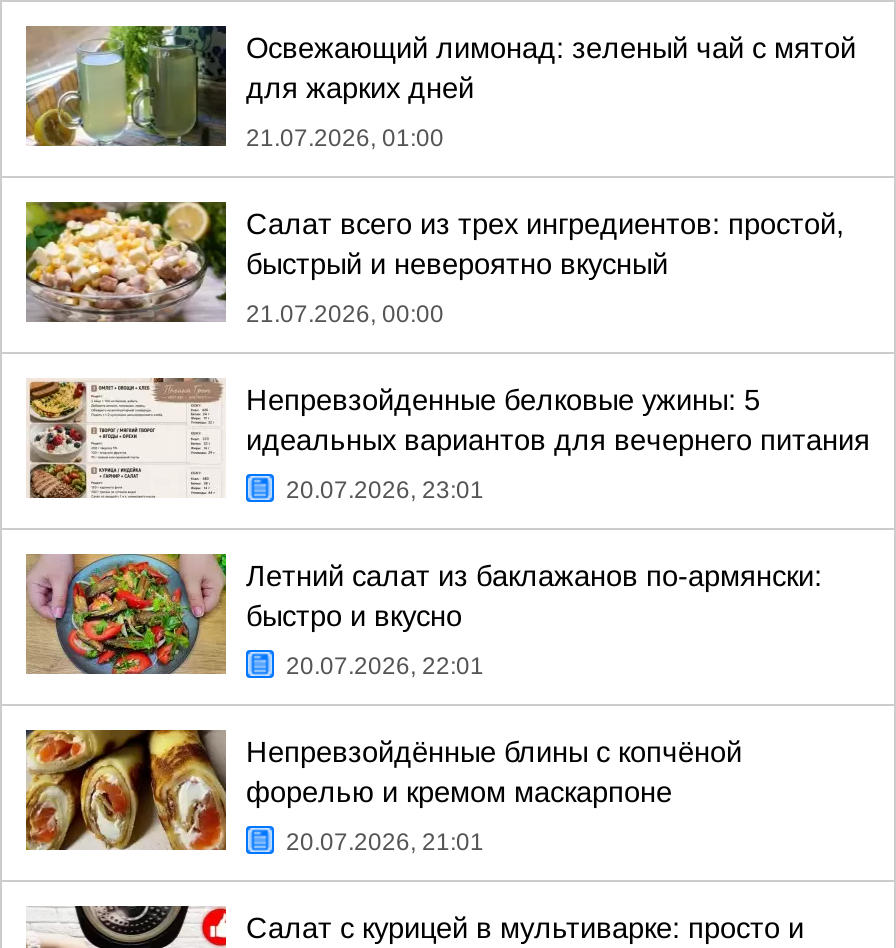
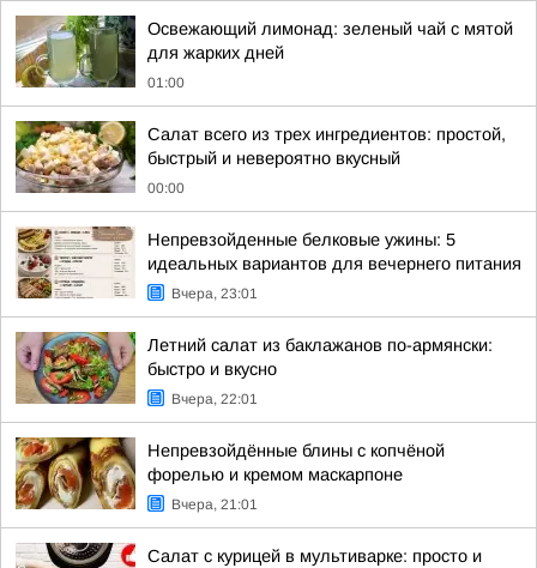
- 21.07.2026, 01:00
+ 01:00

- 21.07.2026, 00:00
+ 00:00

- 20.07.2026, 23:01
+ Вчера, 23:01

- 20.07.2026, 22:01
+ Вчера, 22:01

- 20.07.2026, 21:01
+ Вчера, 21:01
